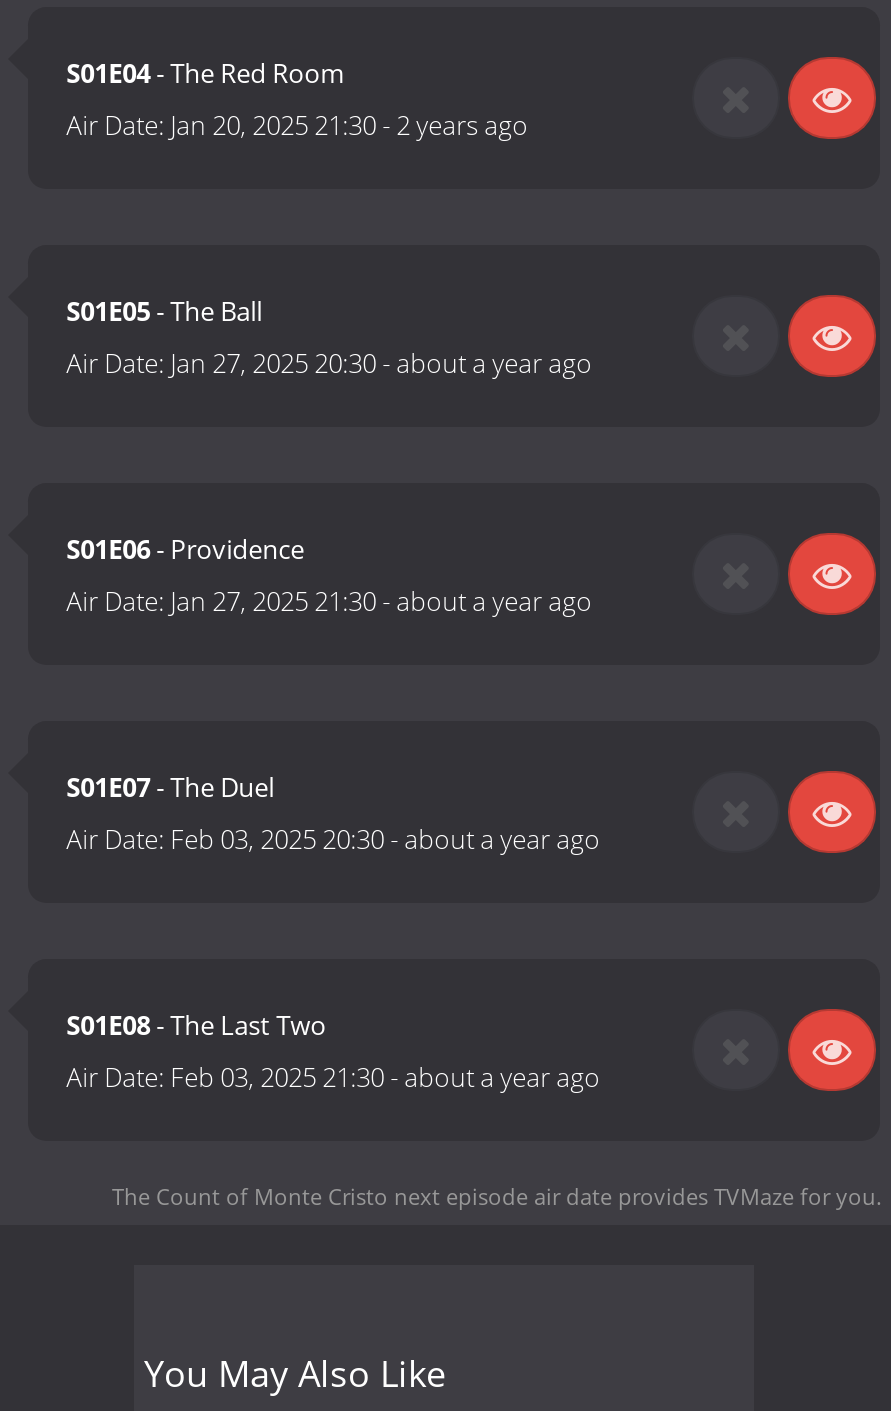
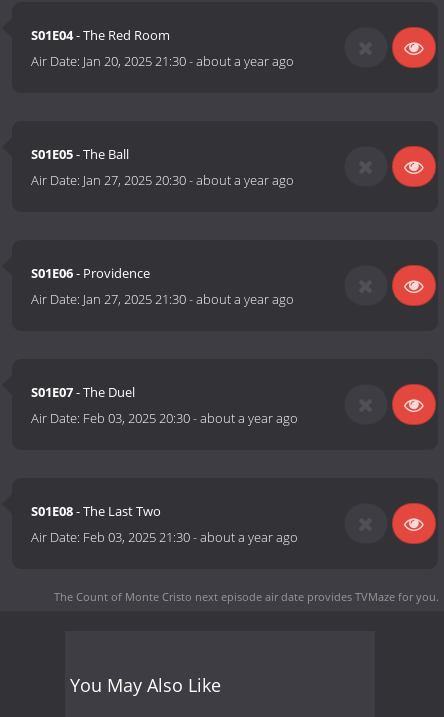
- Air Date: Jan 20, 2025 21:30 - 2 years ago
+ Air Date: Jan 20, 2025 21:30 - about a year ago
